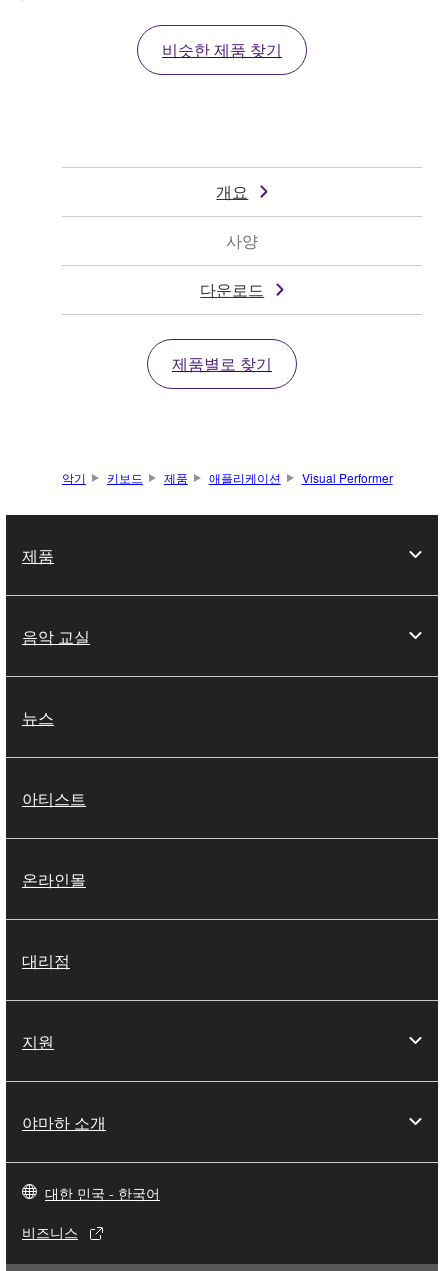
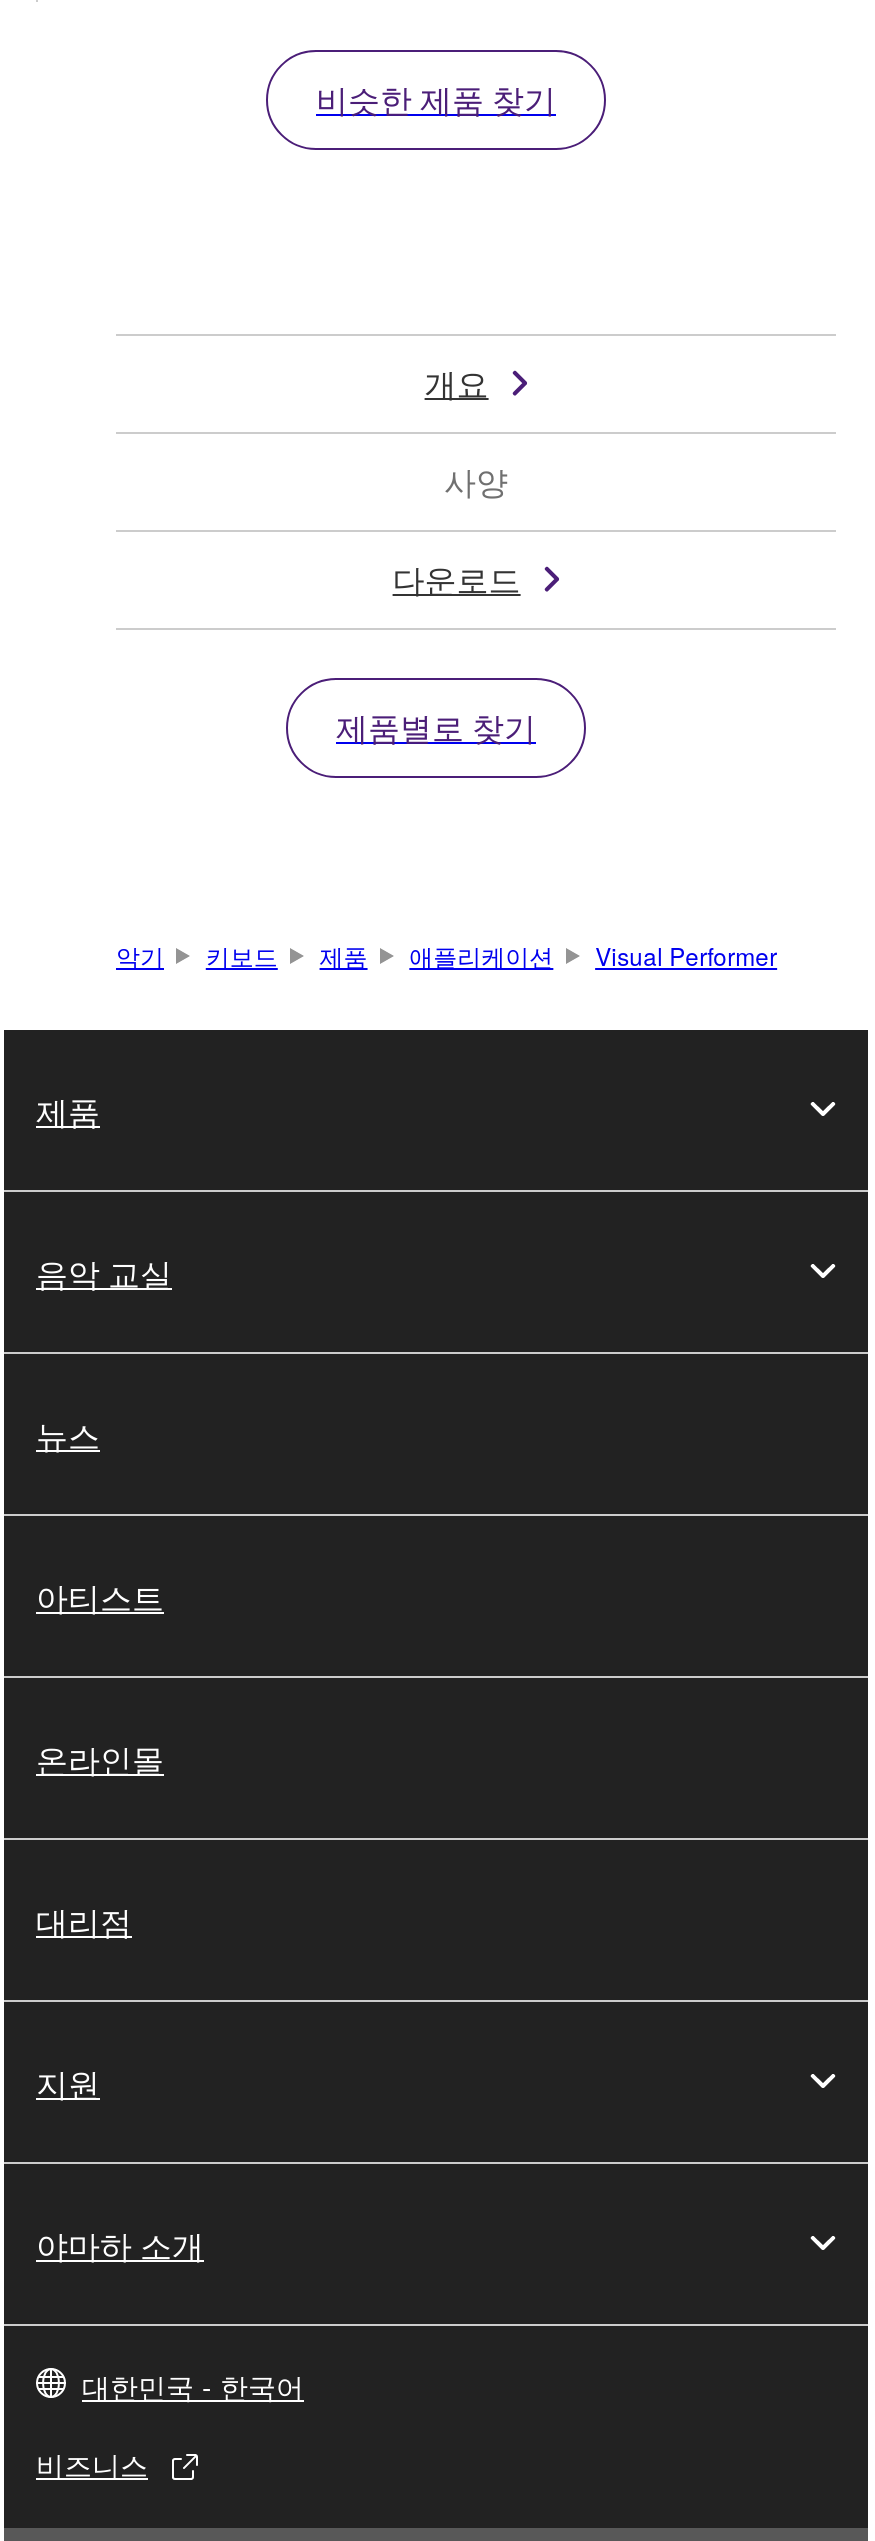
- 대한 민국 - 한국어
+ 대한민국 - 한국어
